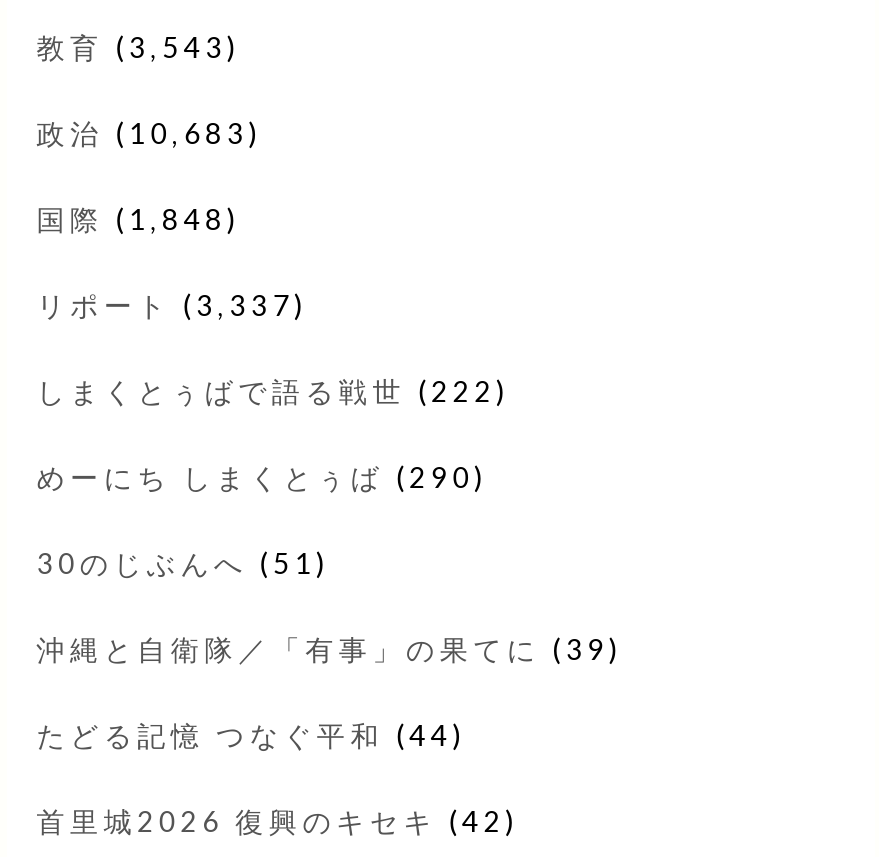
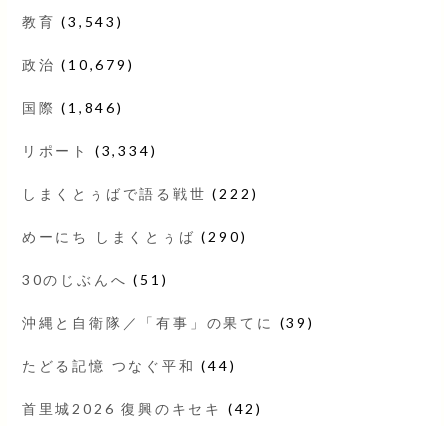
- 政治(10,683)
+ 政治(10,679)

- 国際(1,848)
+ 国際(1,846)

- リポート(3,337)
+ リポート(3,334)
